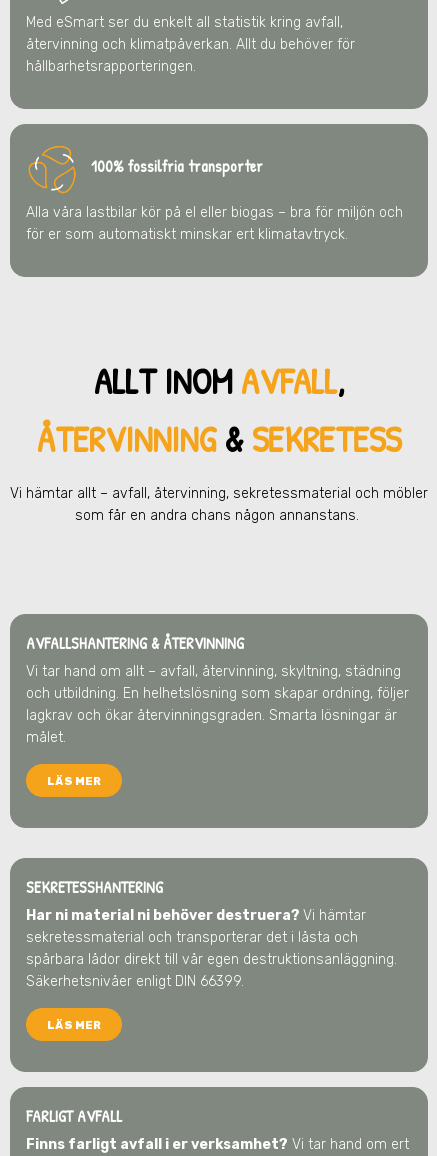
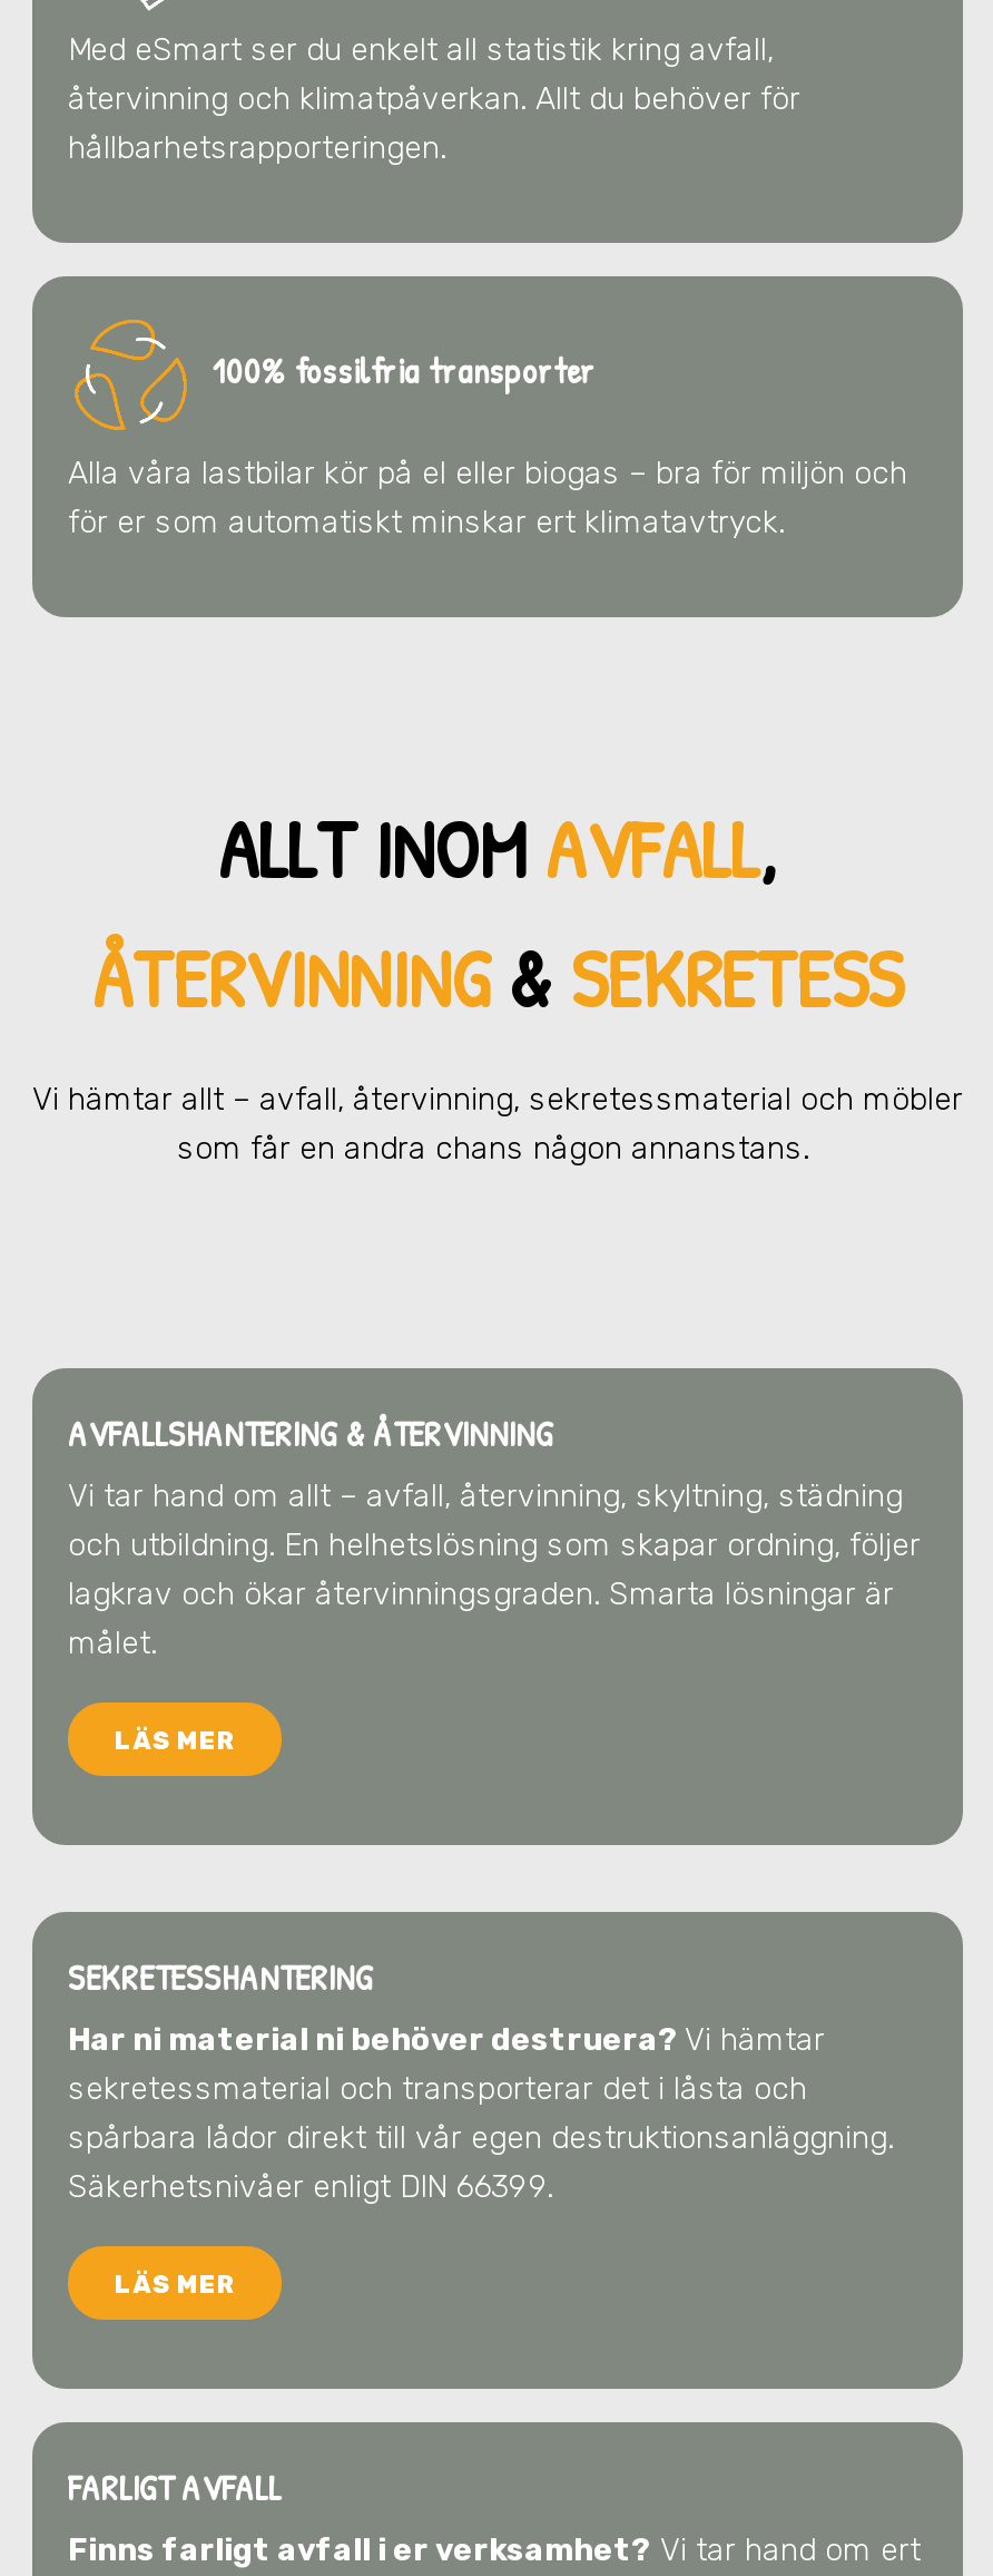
- [image]
+ [image]
